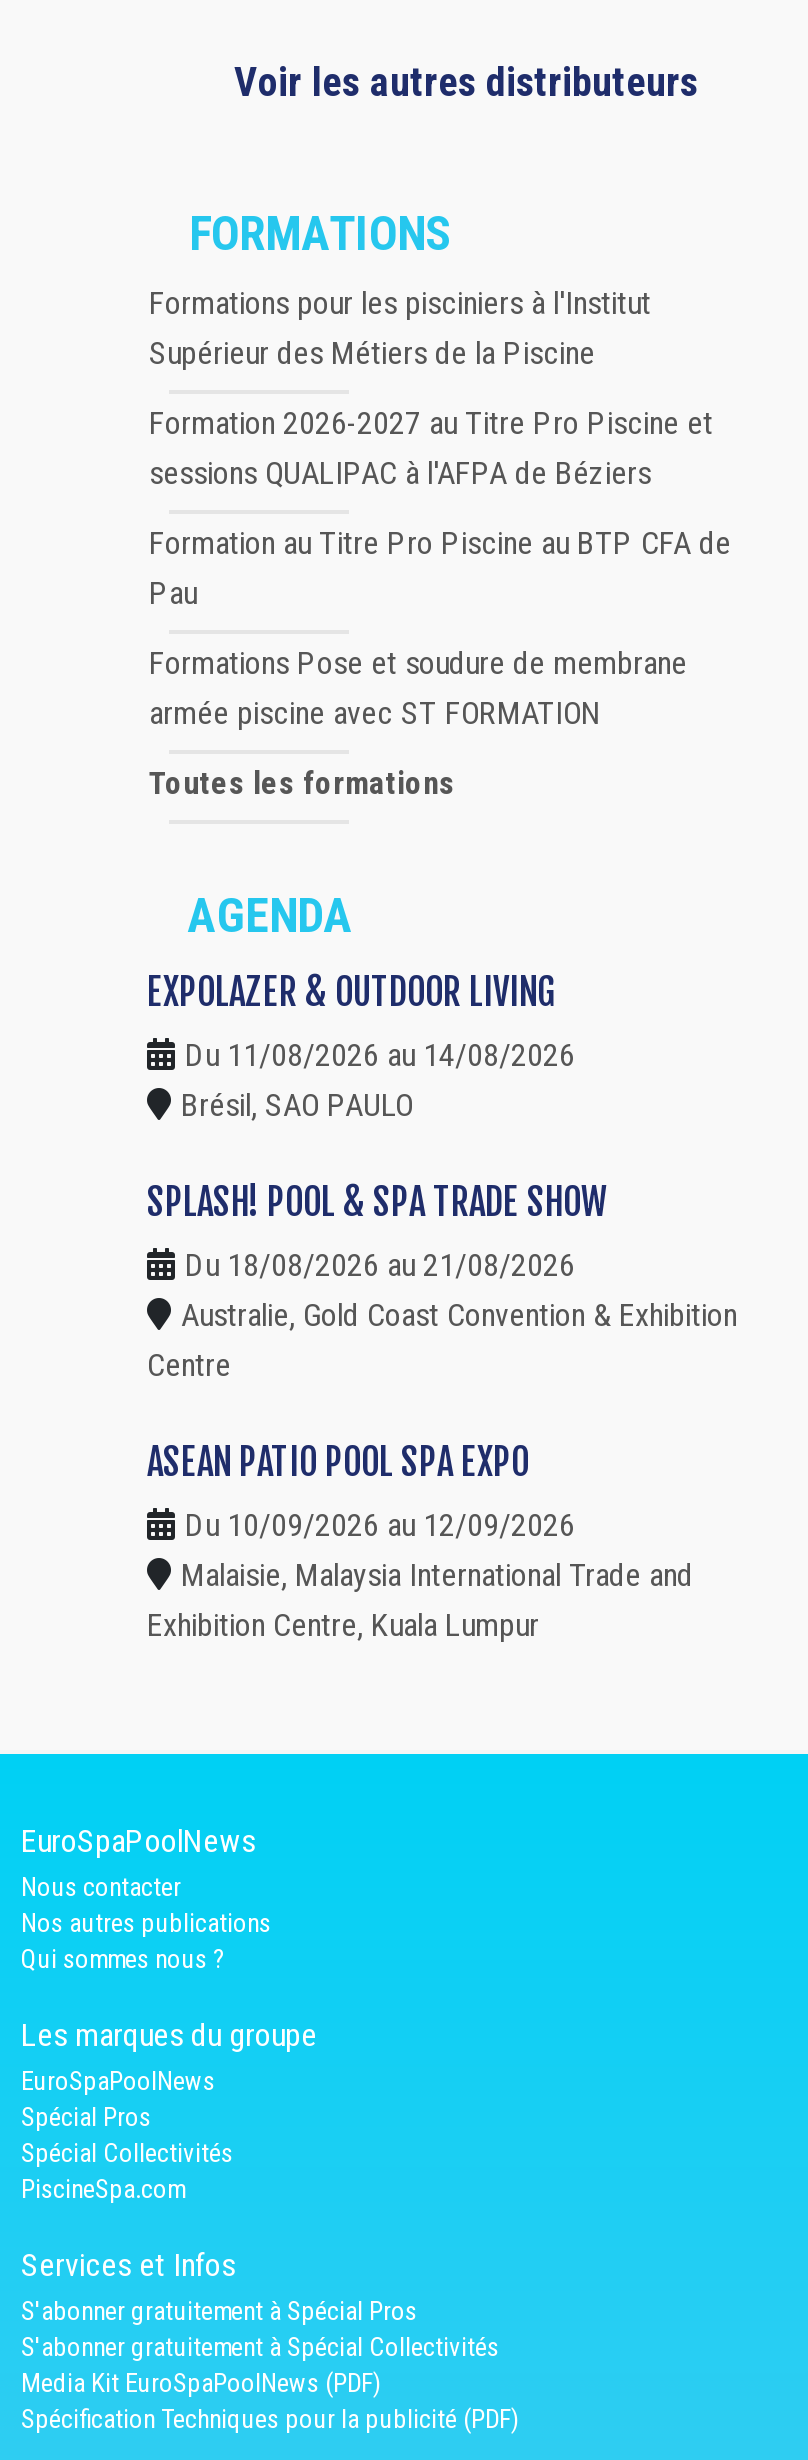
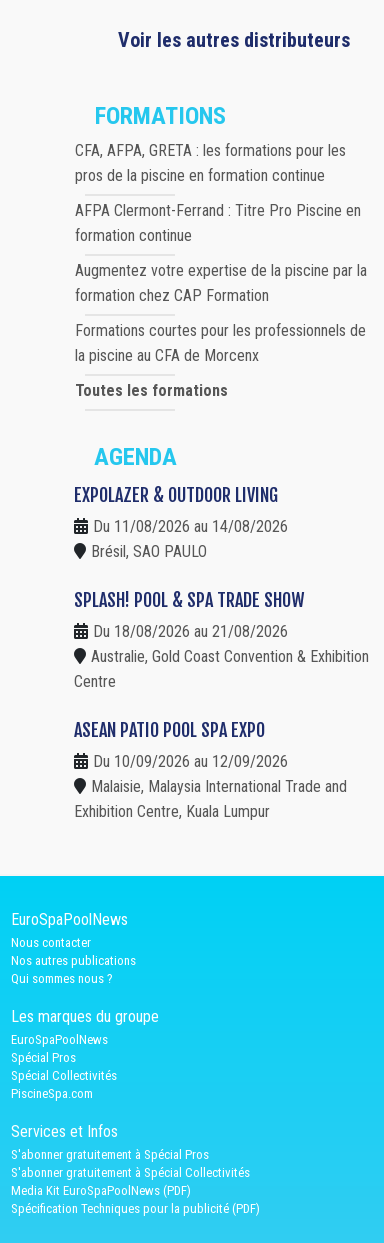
- Formations pour les pisciniers à l'Institut
- Supérieur des Métiers de la Piscine
+ CFA, AFPA, GRETA : les formations pour les
+ pros de la piscine en formation continue

- Formation 2026-2027 au Titre Pro Piscine et
- sessions QUALIPAC à l'AFPA de Béziers
+ AFPA Clermont-Ferrand : Titre Pro Piscine en
+ formation continue

- Formation au Titre Pro Piscine au BTP CFA de
- Pau
+ Augmentez votre expertise de la piscine par la
+ formation chez CAP Formation

- Formations Pose et soudure de membrane
- armée piscine avec ST FORMATION
+ Formations courtes pour les professionnels de
+ la piscine au CFA de Morcenx
